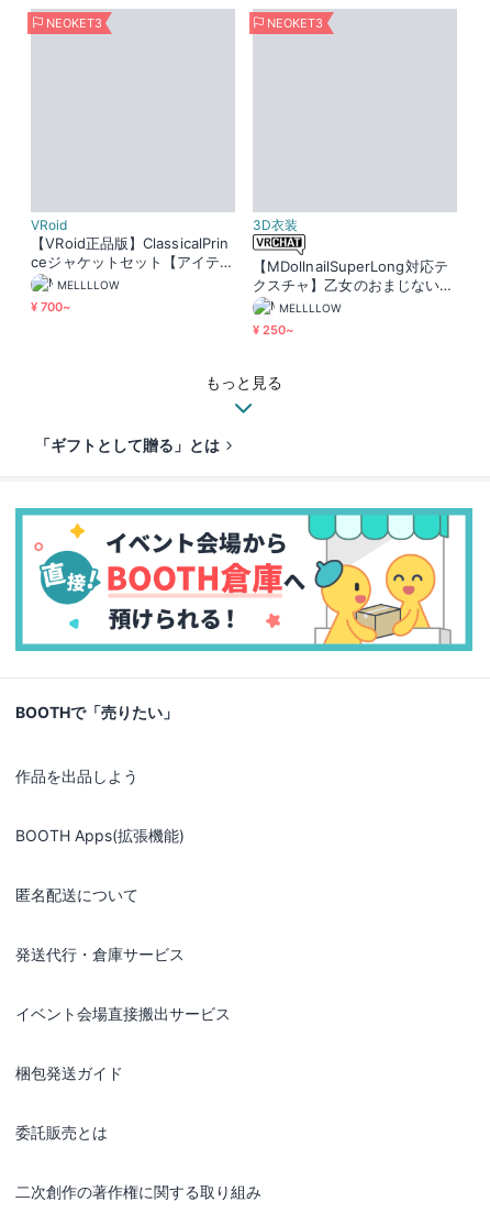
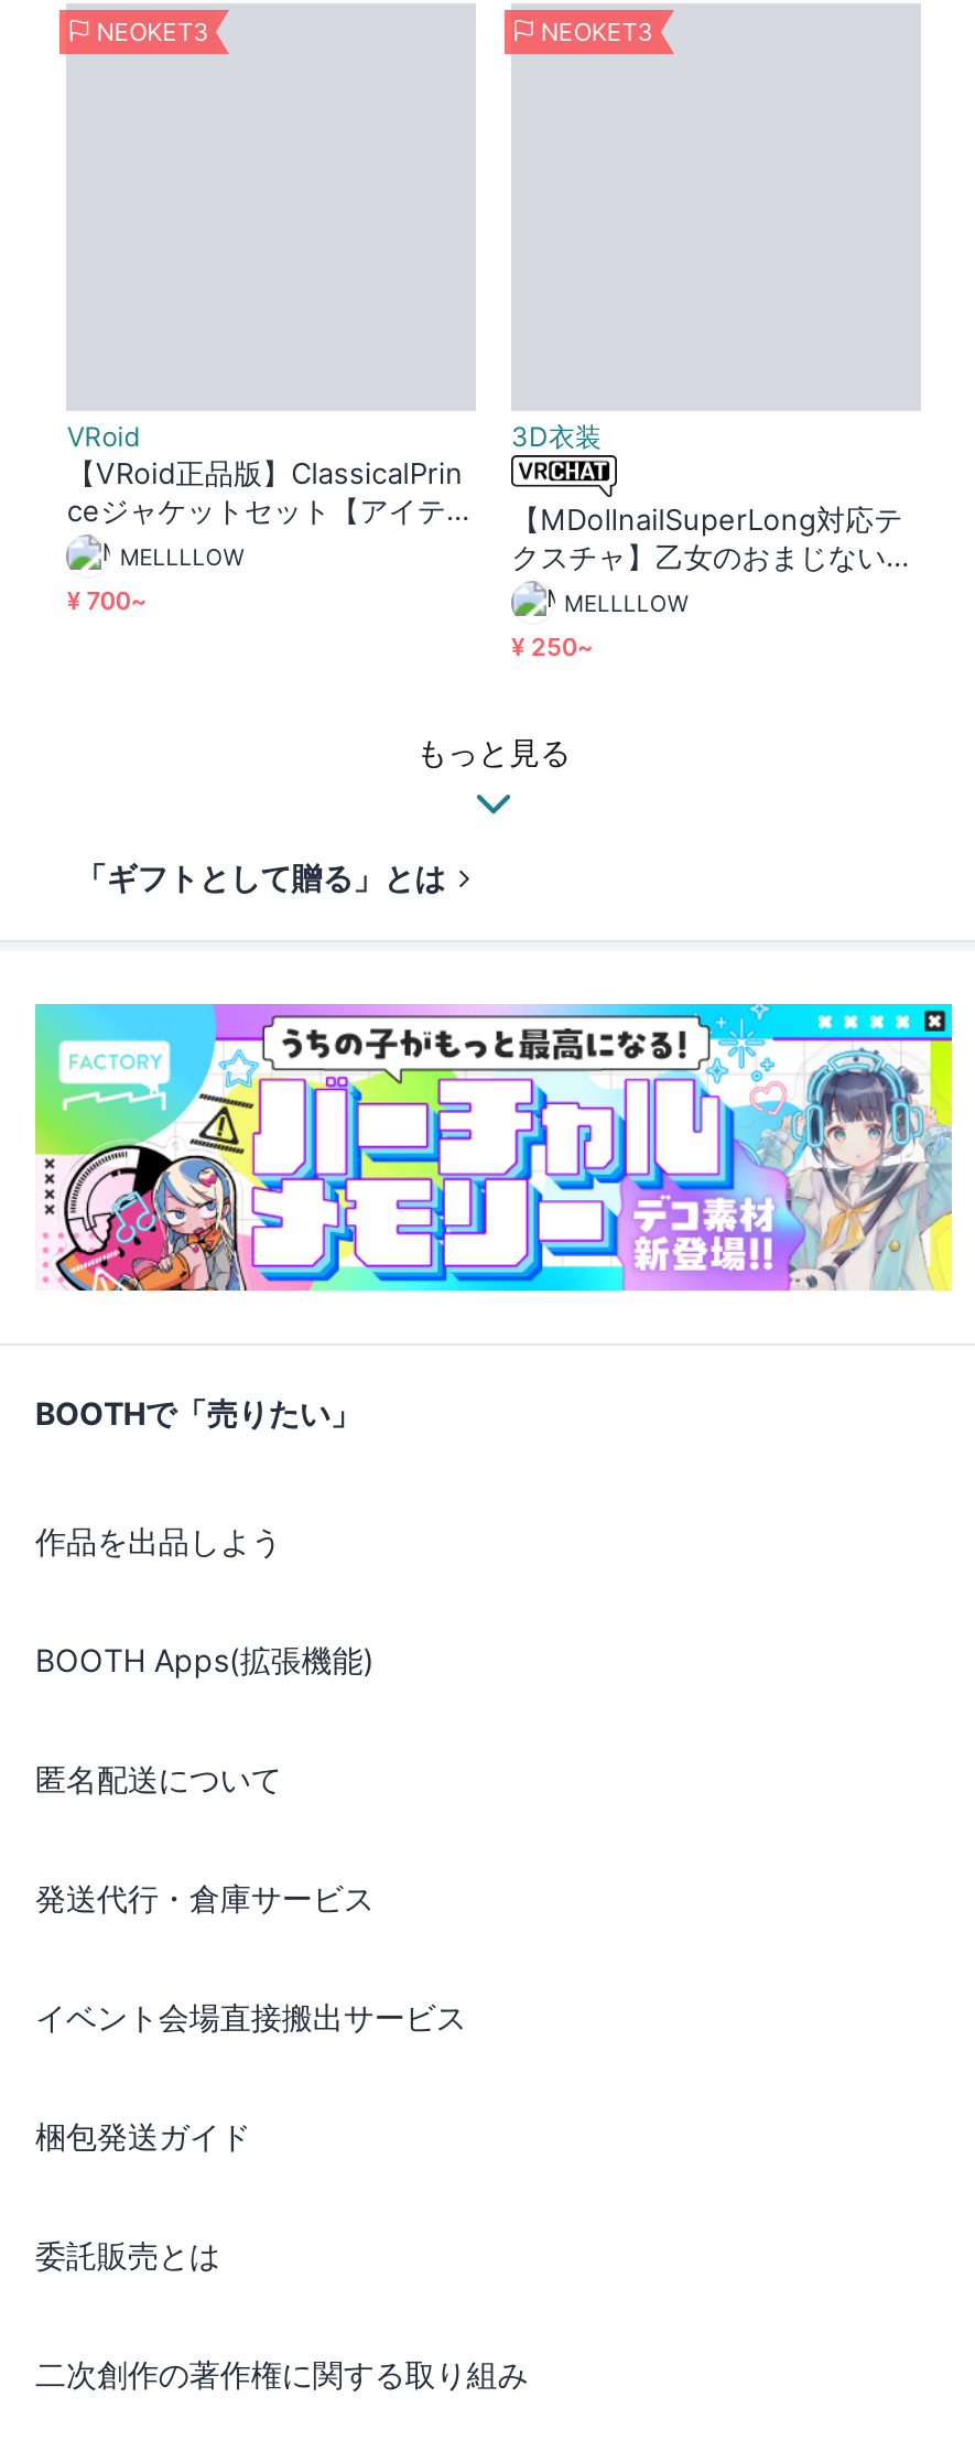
- [image]
+ [image]
